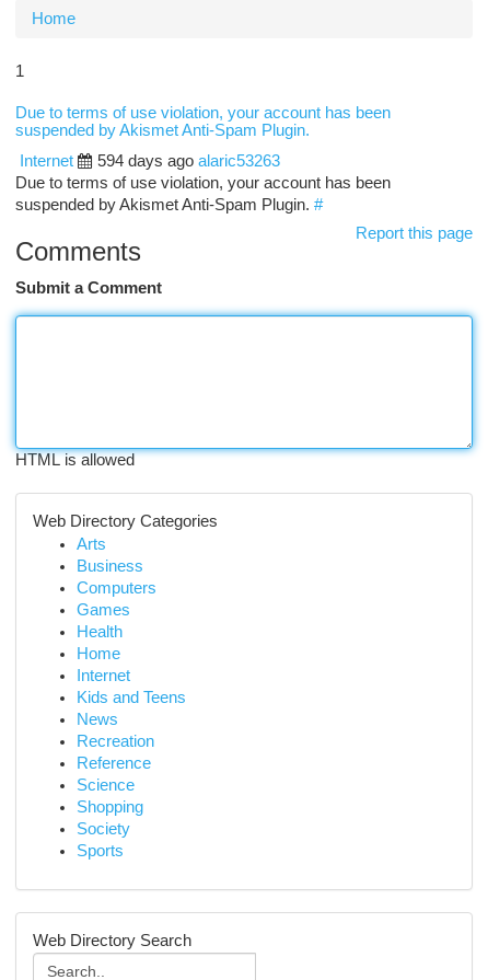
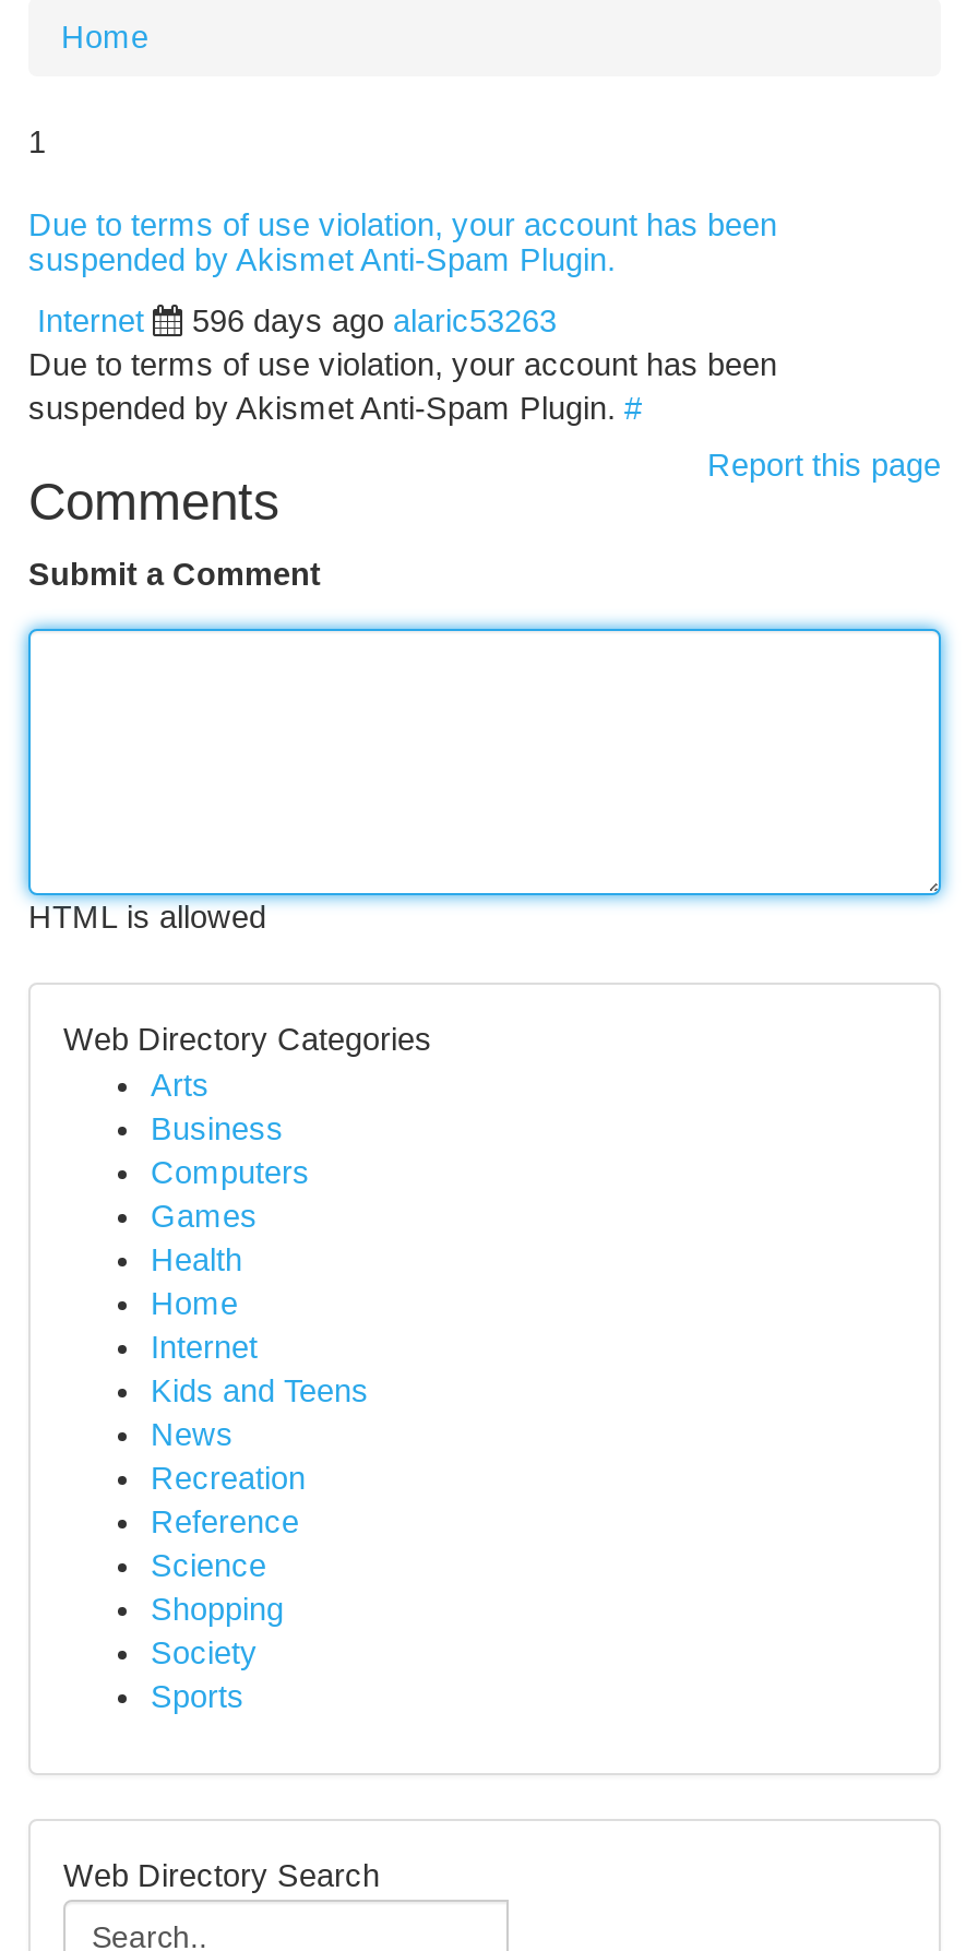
- 594 days ago alaric53263
+ 596 days ago alaric53263
